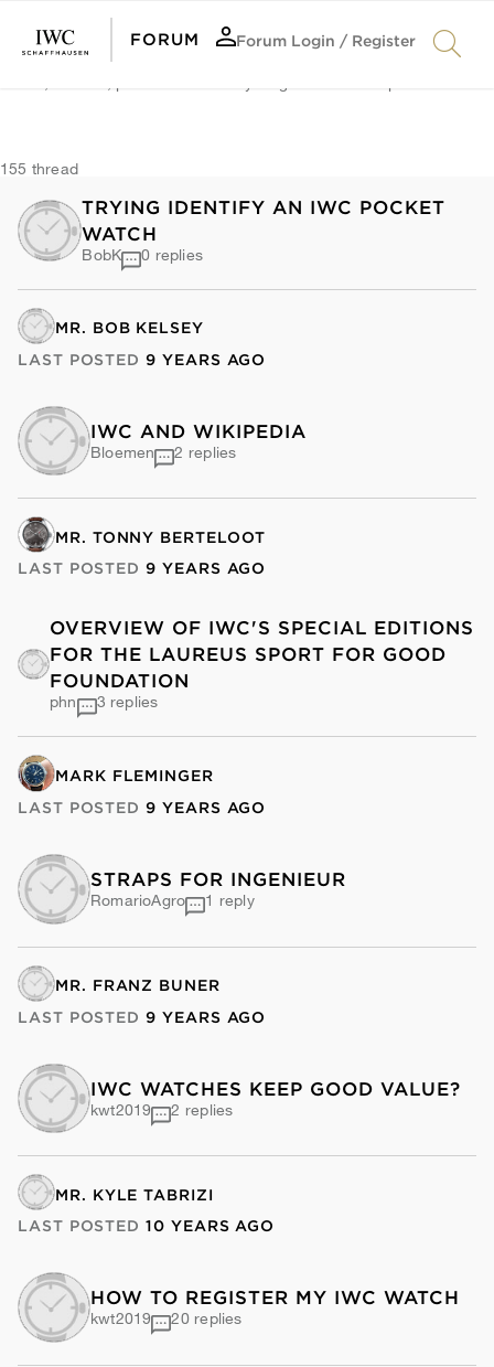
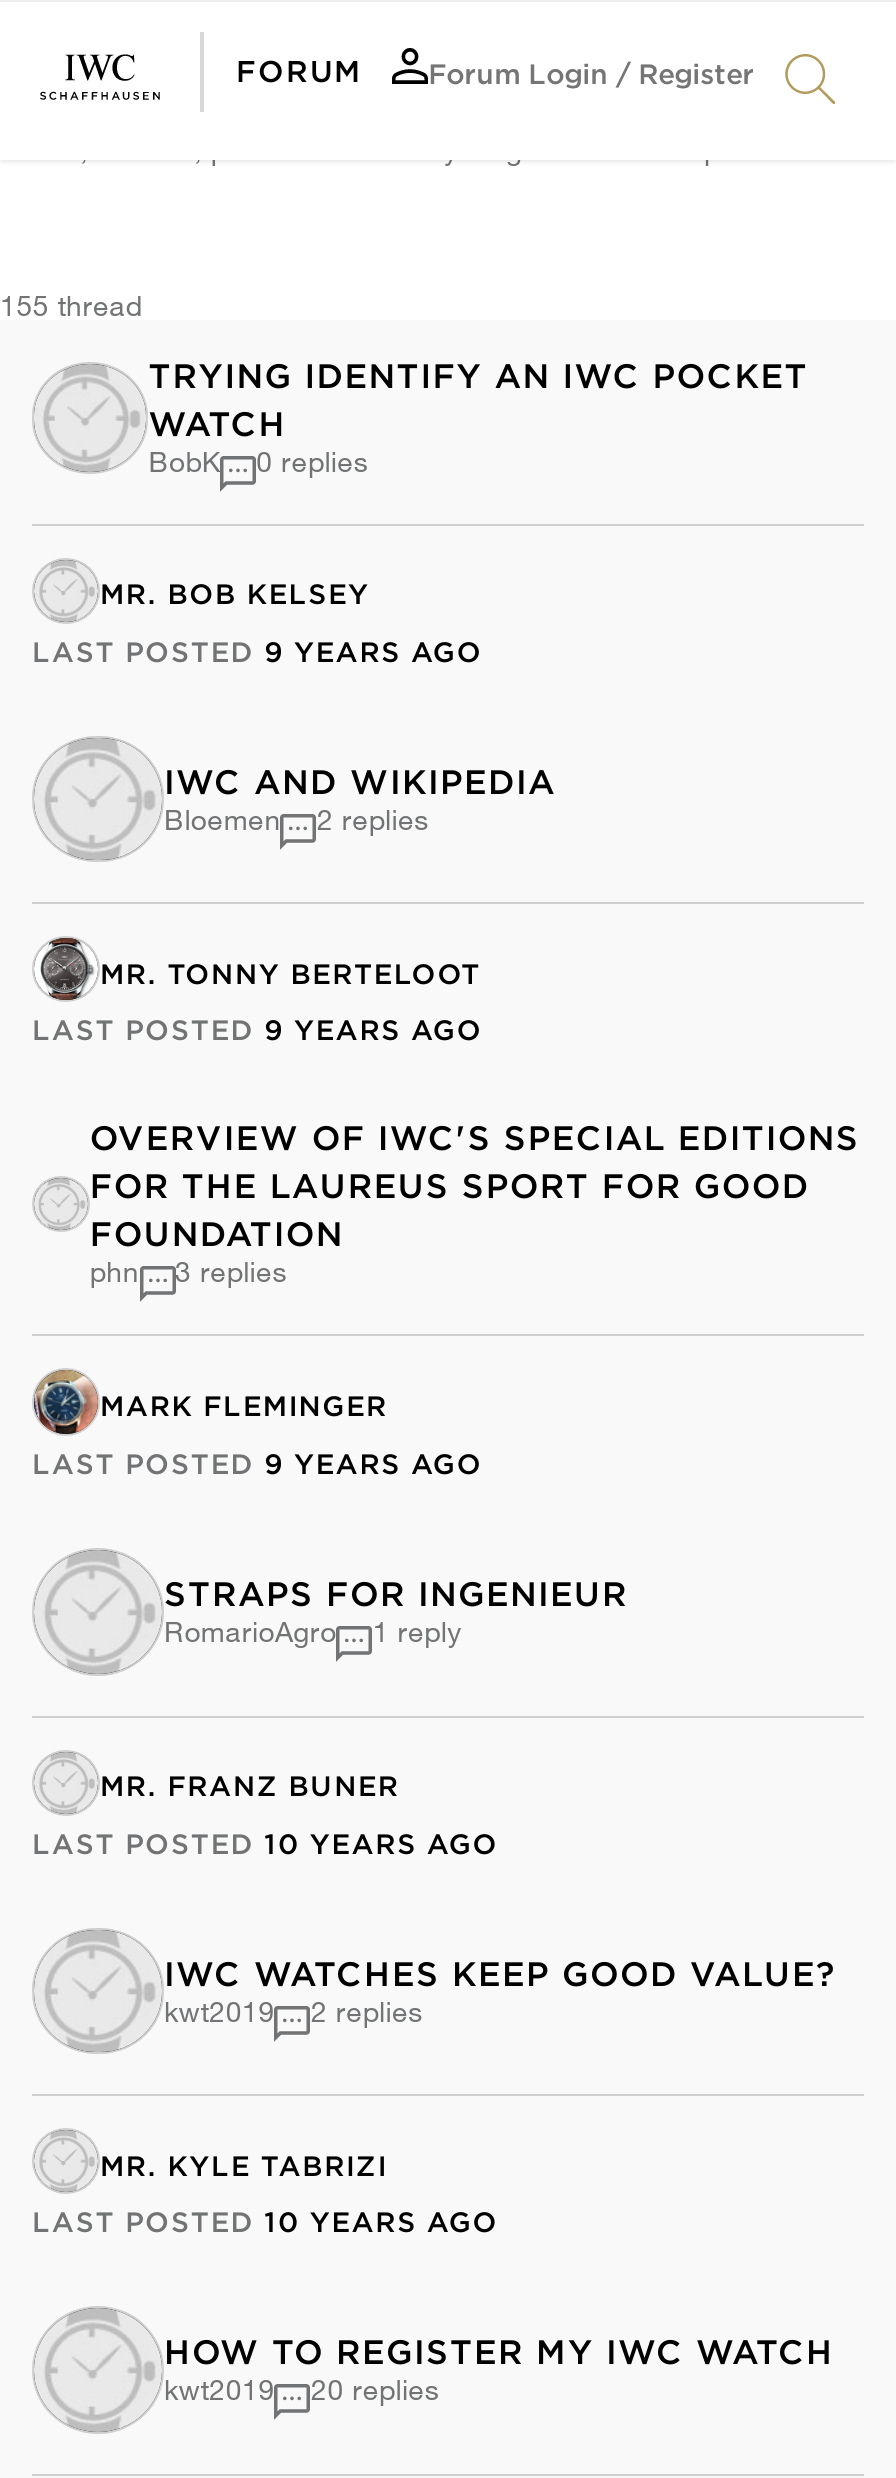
- LAST POSTED 9 YEARS AGO
+ LAST POSTED 10 YEARS AGO
